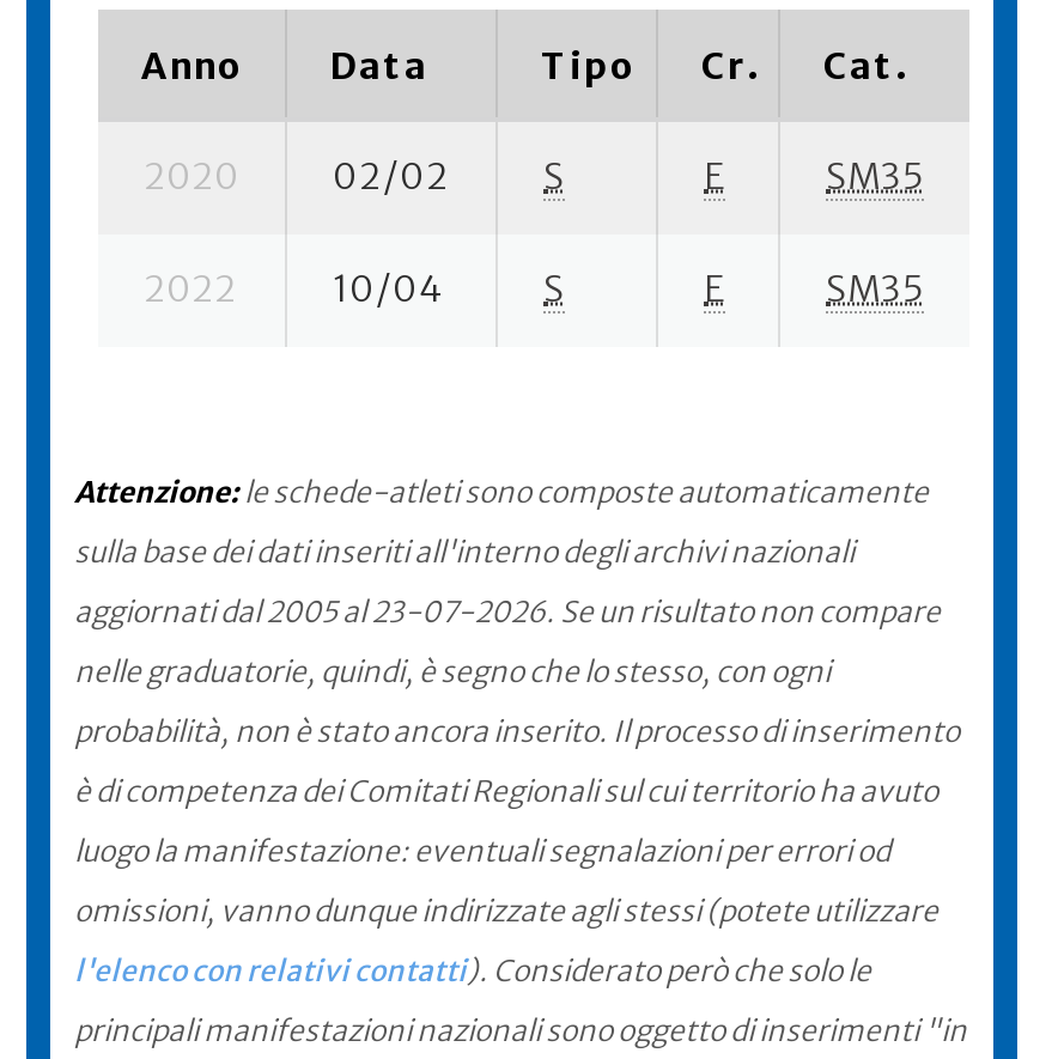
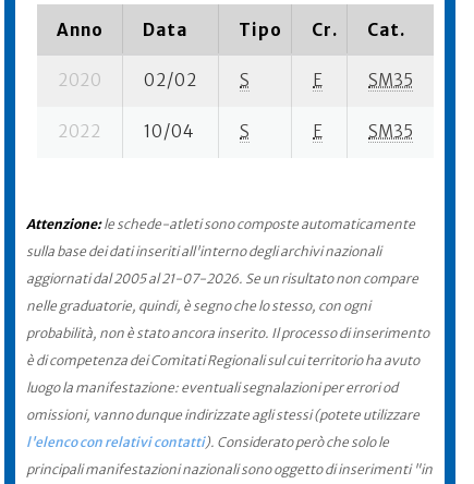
- aggiornati dal 2005 al 23-07-2026. Se un risultato non compare
+ aggiornati dal 2005 al 21-07-2026. Se un risultato non compare
